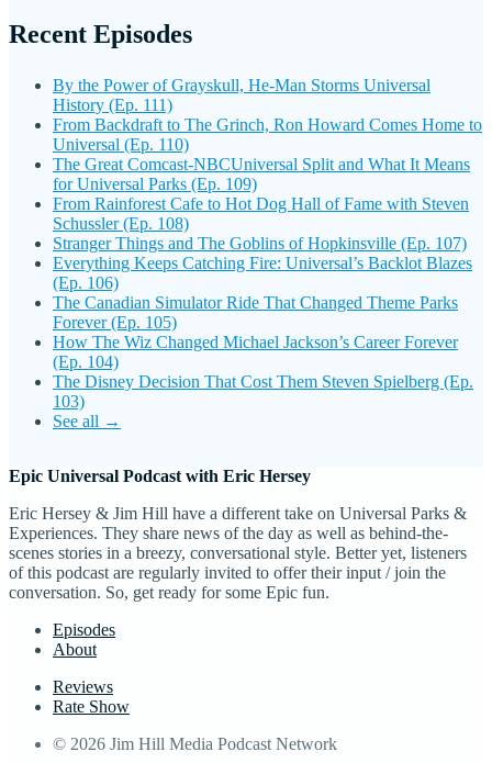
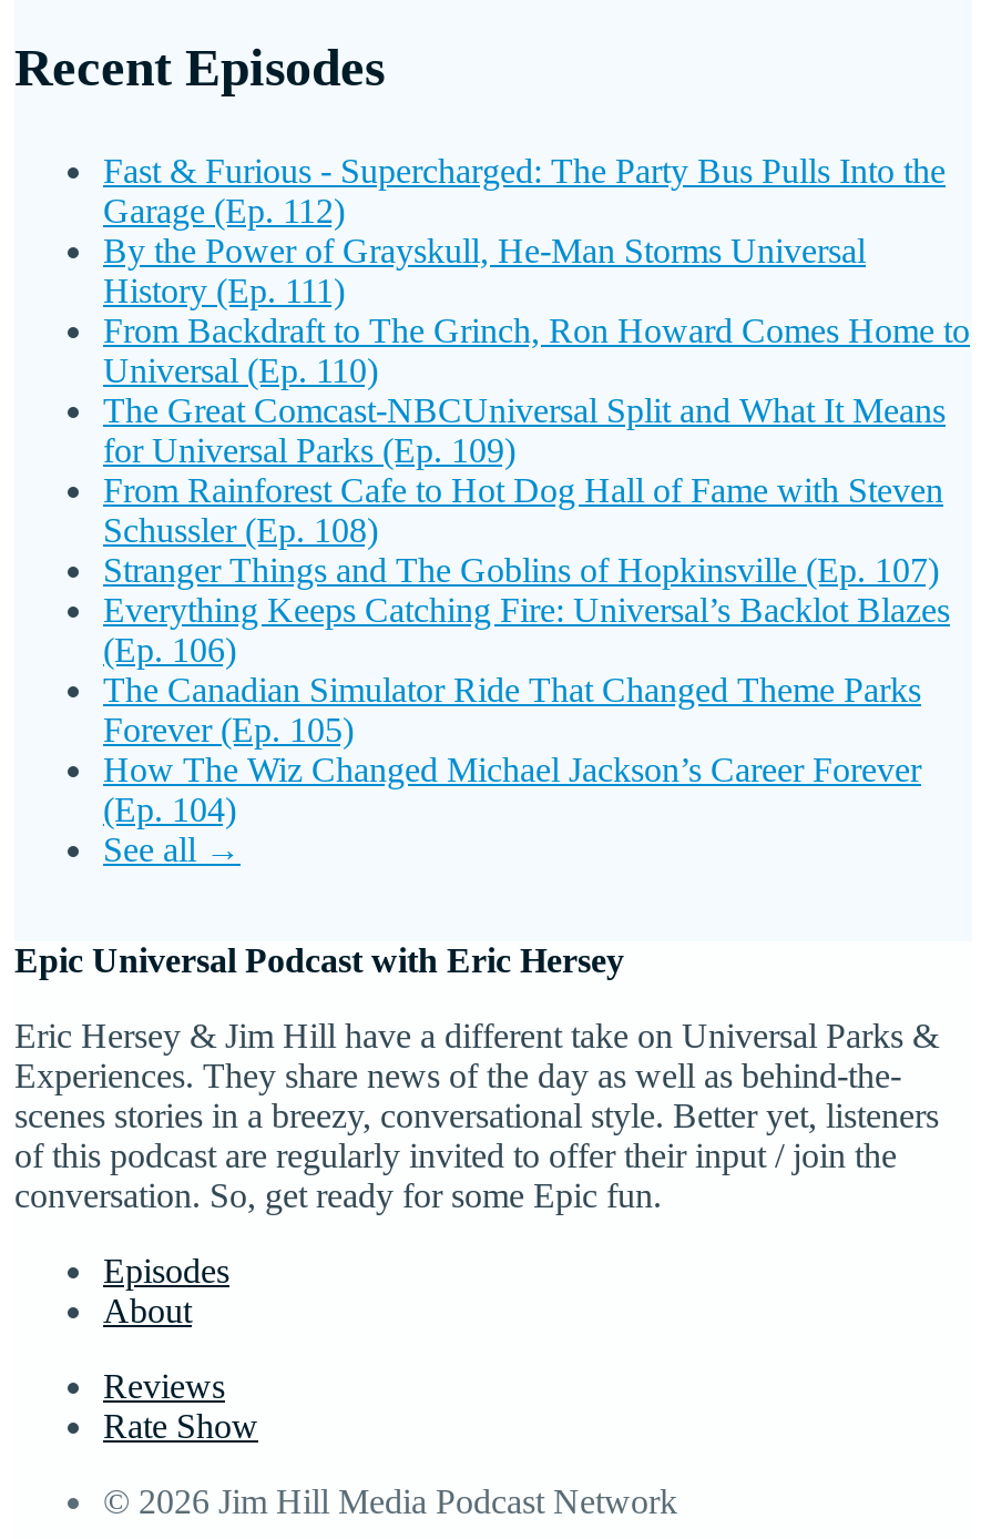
+ Fast & Furious - Supercharged: The Party Bus Pulls Into the
+ Garage (Ep. 112)

moved down: By the Power of Grayskull, He-Man Storms Universal | History (Ep. 111) | From Backdraft to The Grinch, Ron Howard Comes Home to | ... | How The Wiz Changed Michael Jackson’s Career Forever | (Ep. 104)

- The Disney Decision That Cost Them Steven Spielberg (Ep.
- 103)
